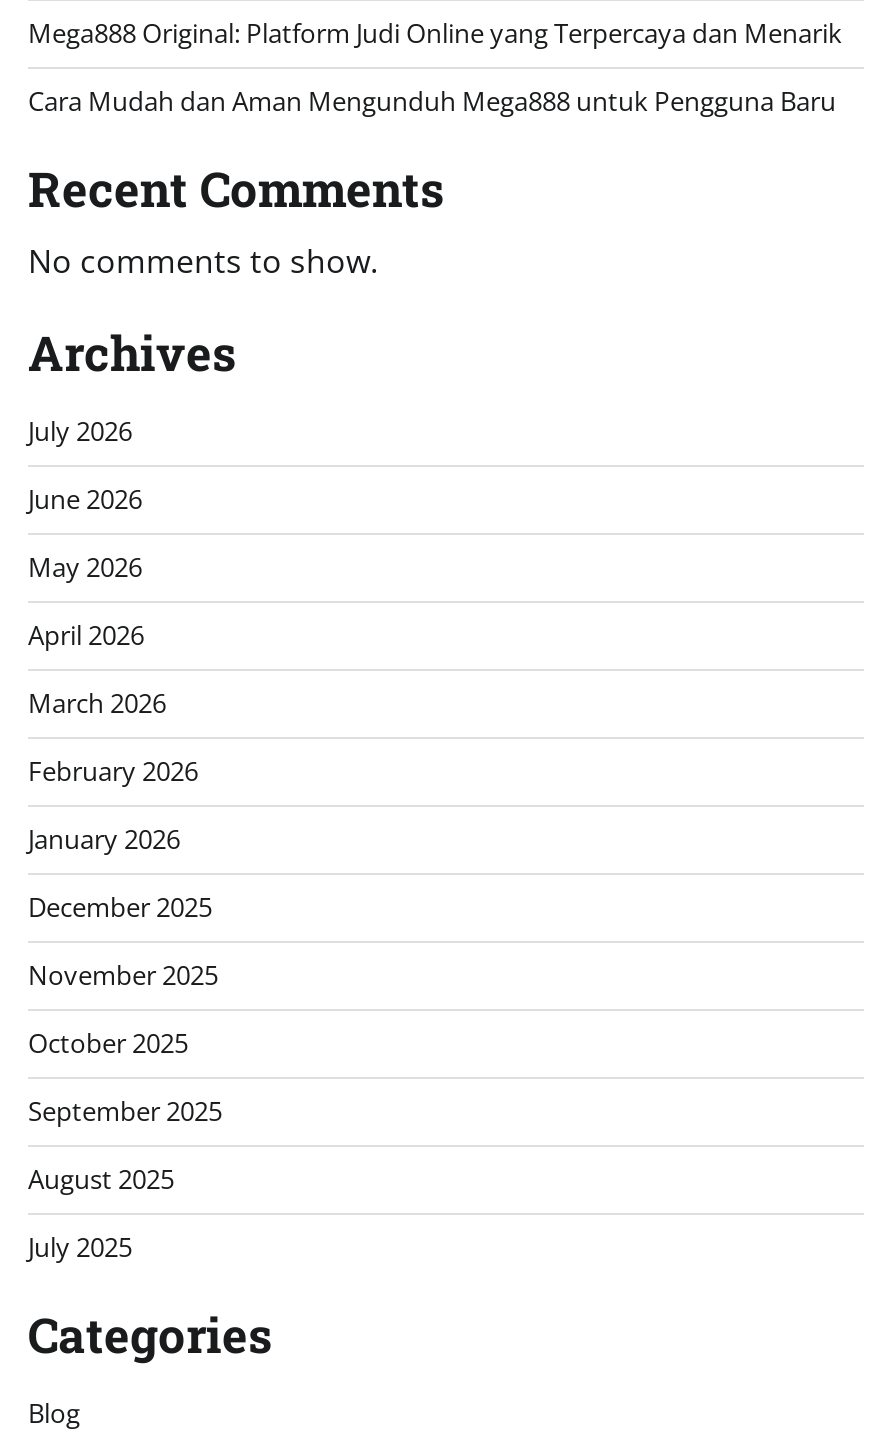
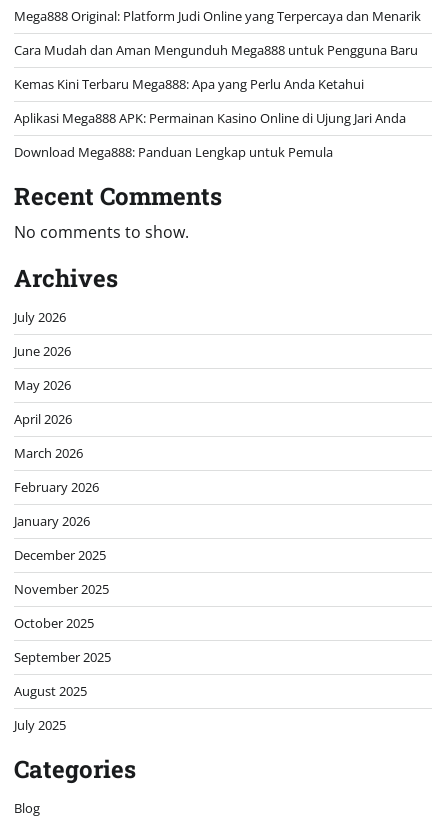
+ Kemas Kini Terbaru Mega888: Apa yang Perlu Anda Ketahui
+ Aplikasi Mega888 APK: Permainan Kasino Online di Ujung Jari Anda
+ Download Mega888: Panduan Lengkap untuk Pemula
